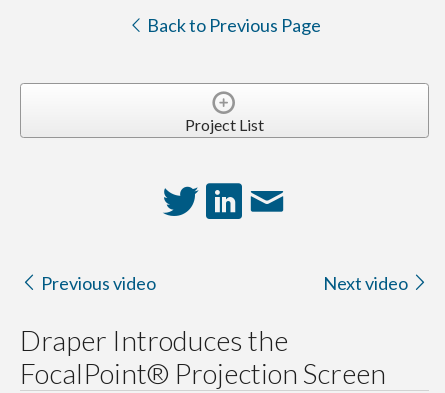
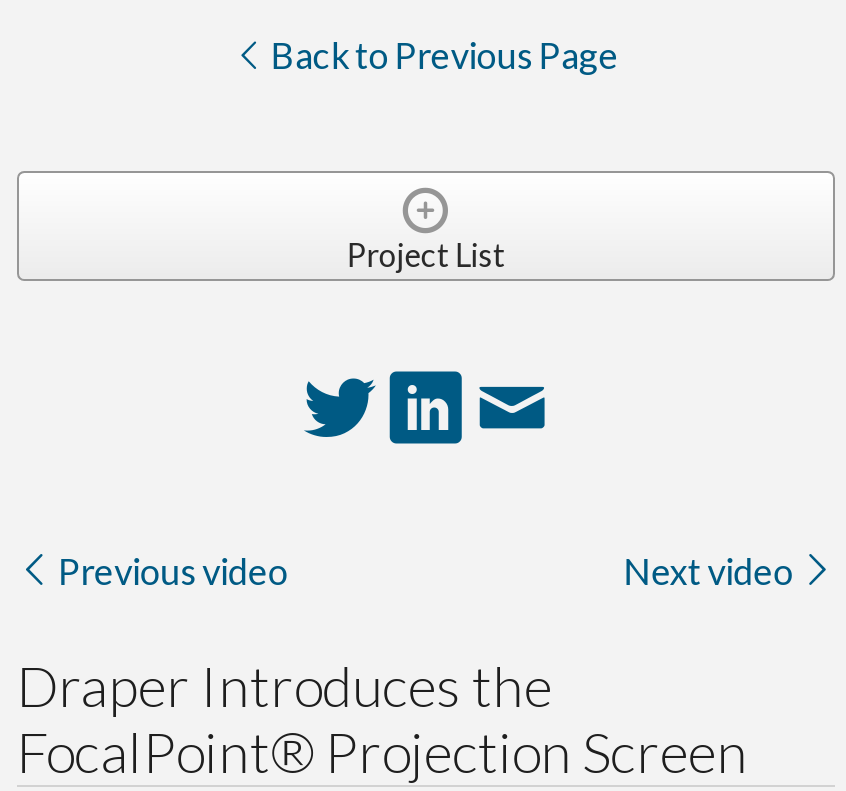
- [image]
+ [image]
